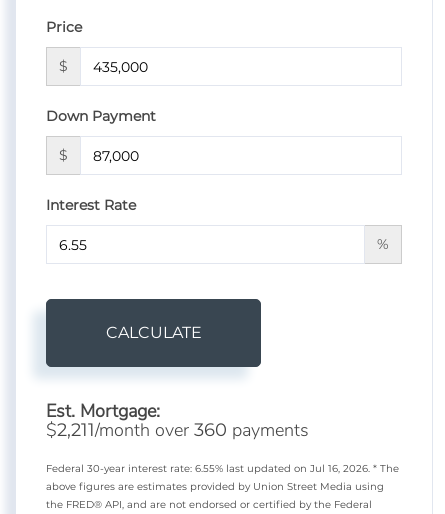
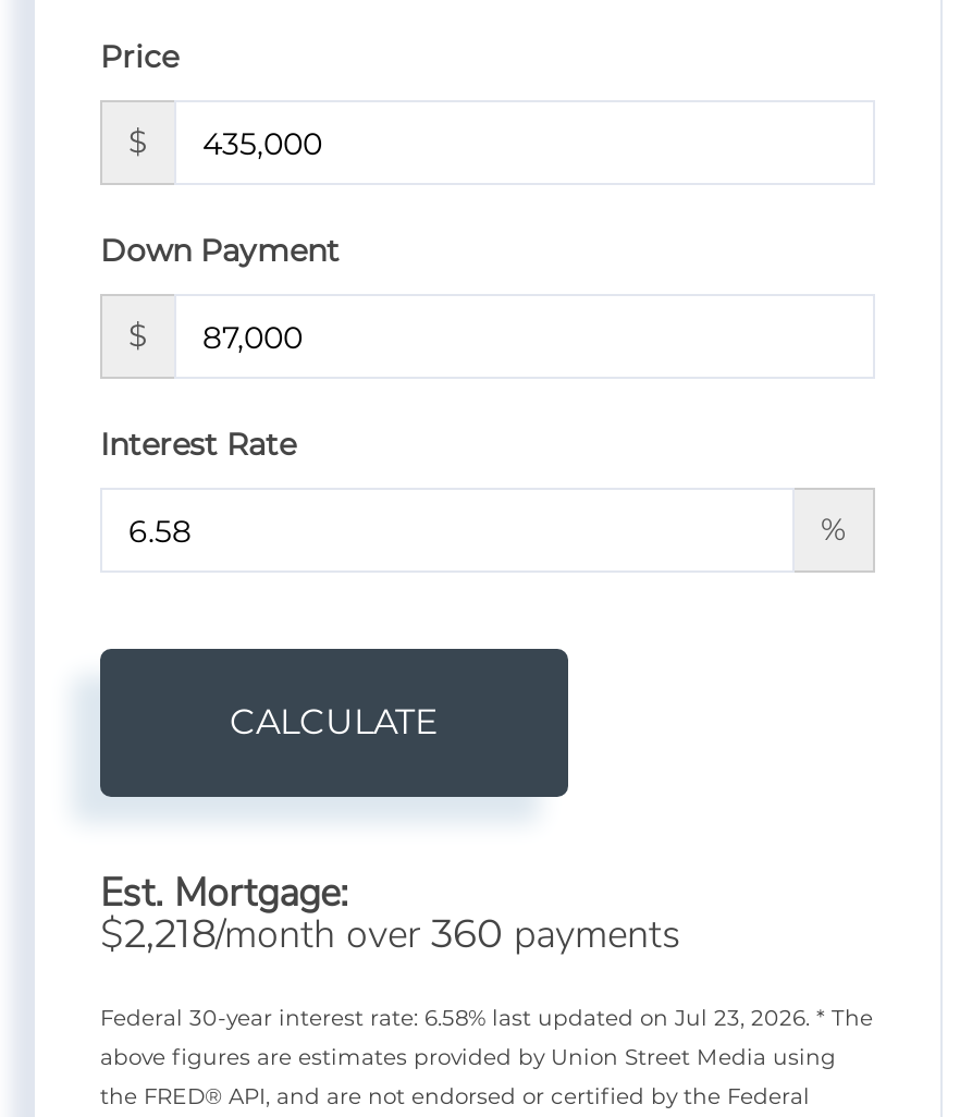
- $2,211/month over 360 payments
+ $2,218/month over 360 payments

- Federal 30-year interest rate: 6.55% last updated on Jul 16, 2026. * The
+ Federal 30-year interest rate: 6.58% last updated on Jul 23, 2026. * The
